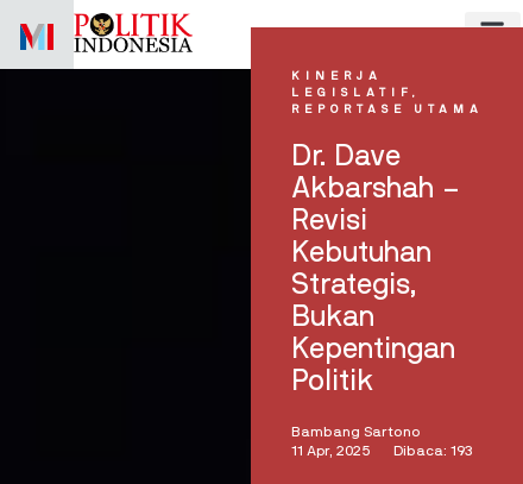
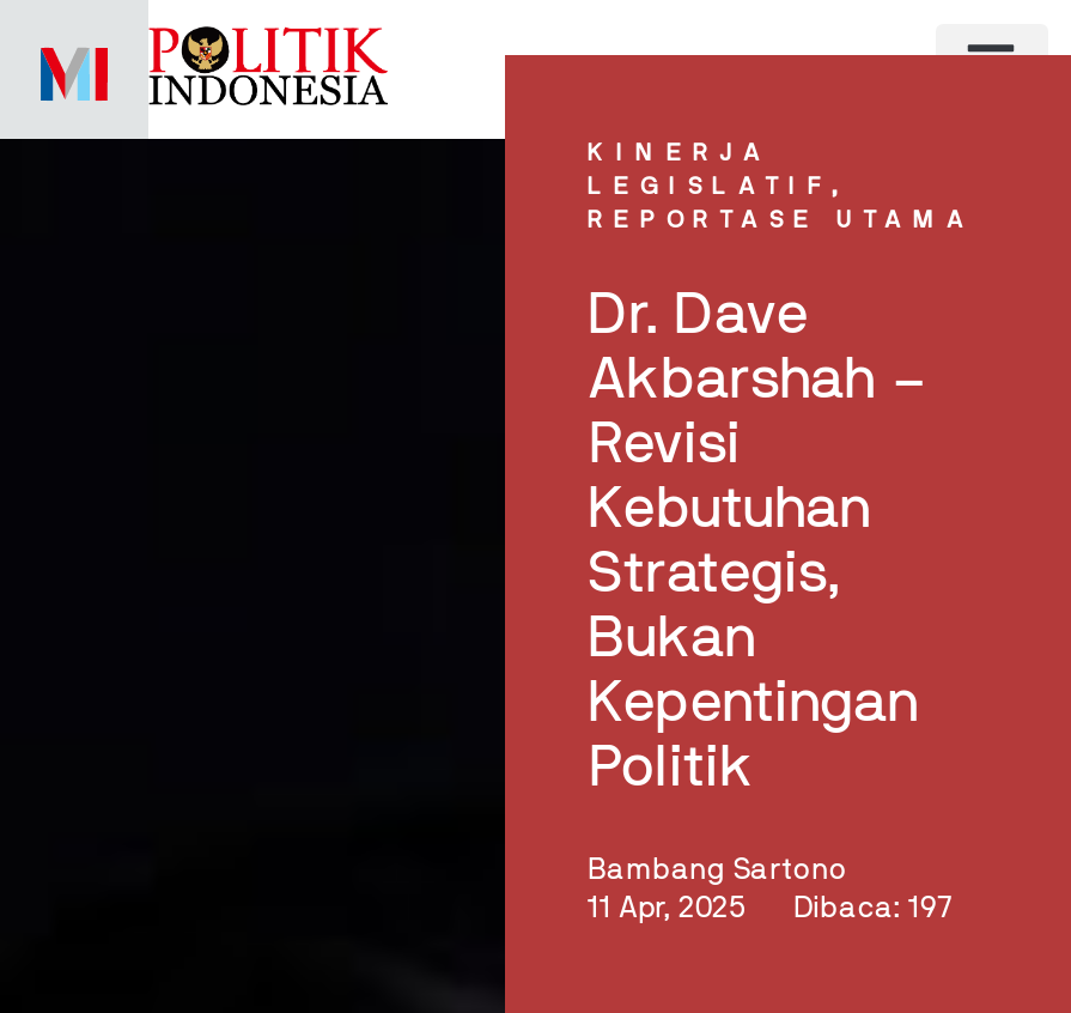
- 11 Apr, 2025 Dibaca: 193
+ 11 Apr, 2025 Dibaca: 197
